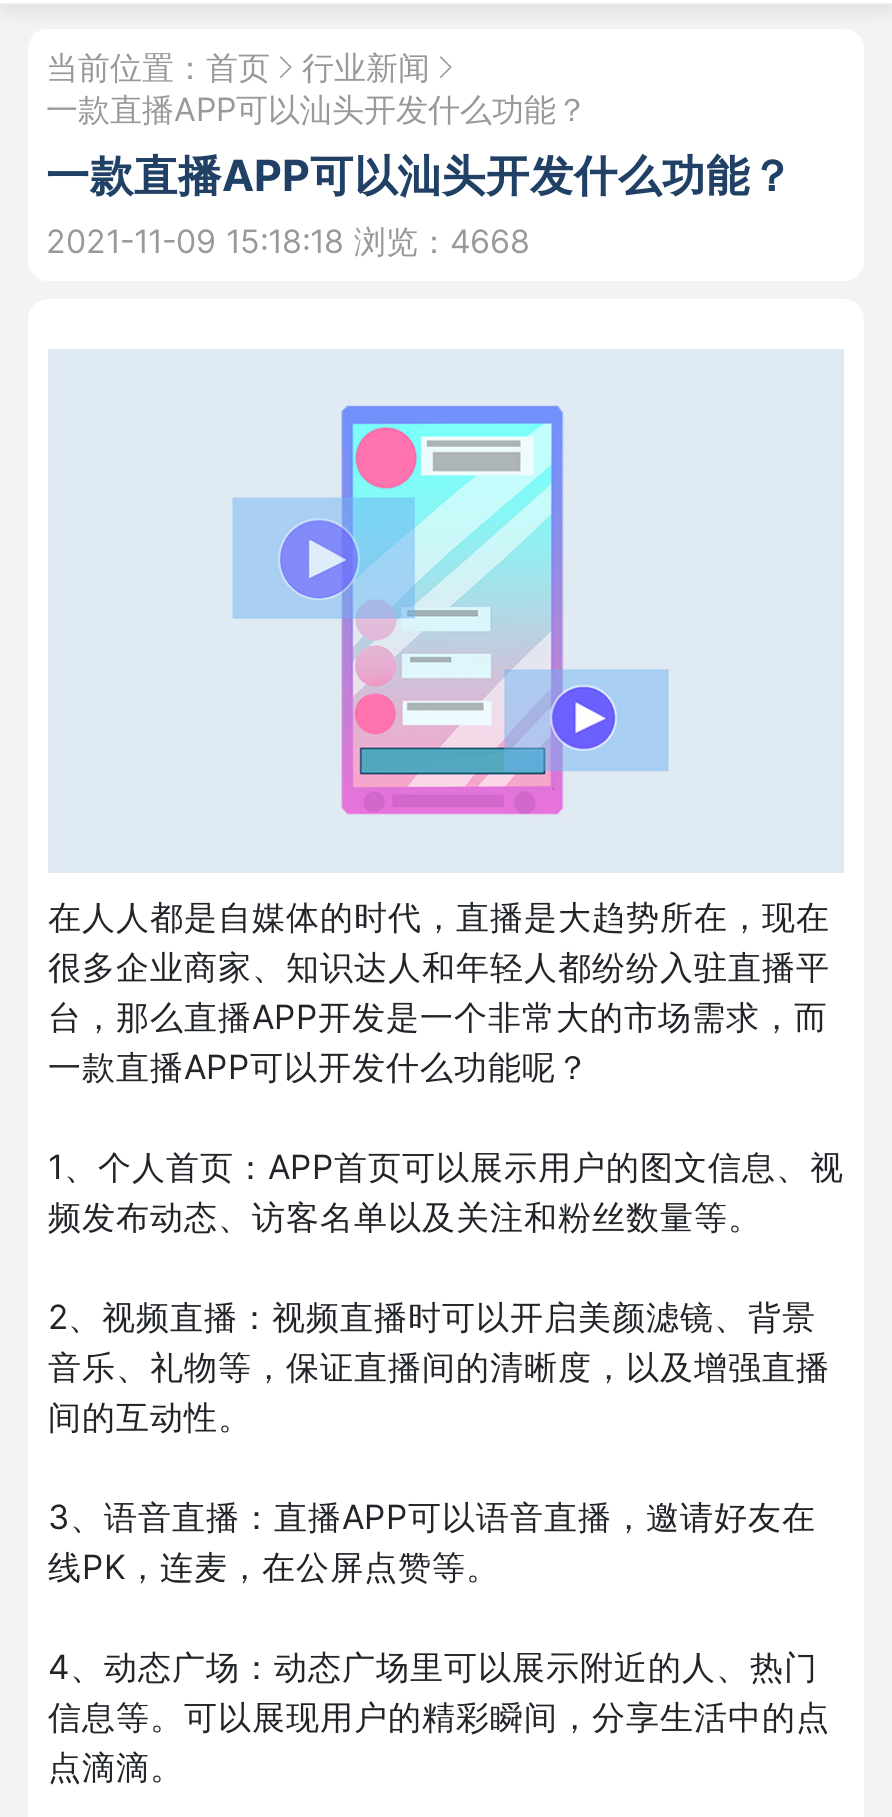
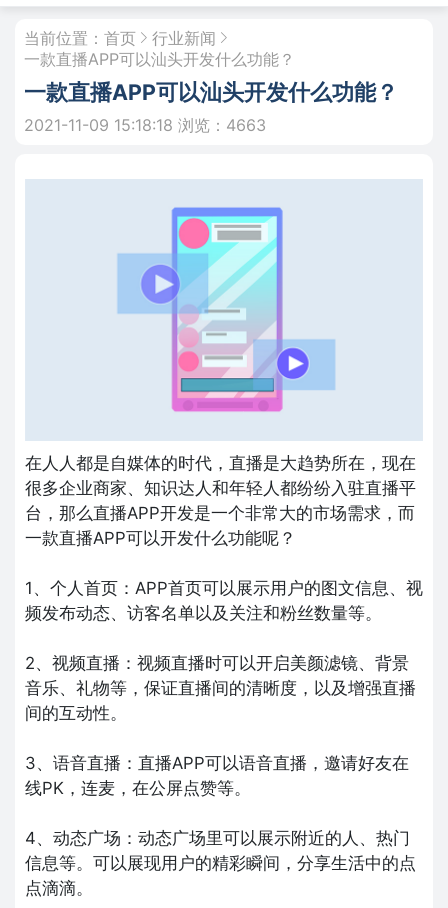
- 2021-11-09 15:18:18 浏览：4668
+ 2021-11-09 15:18:18 浏览：4663
